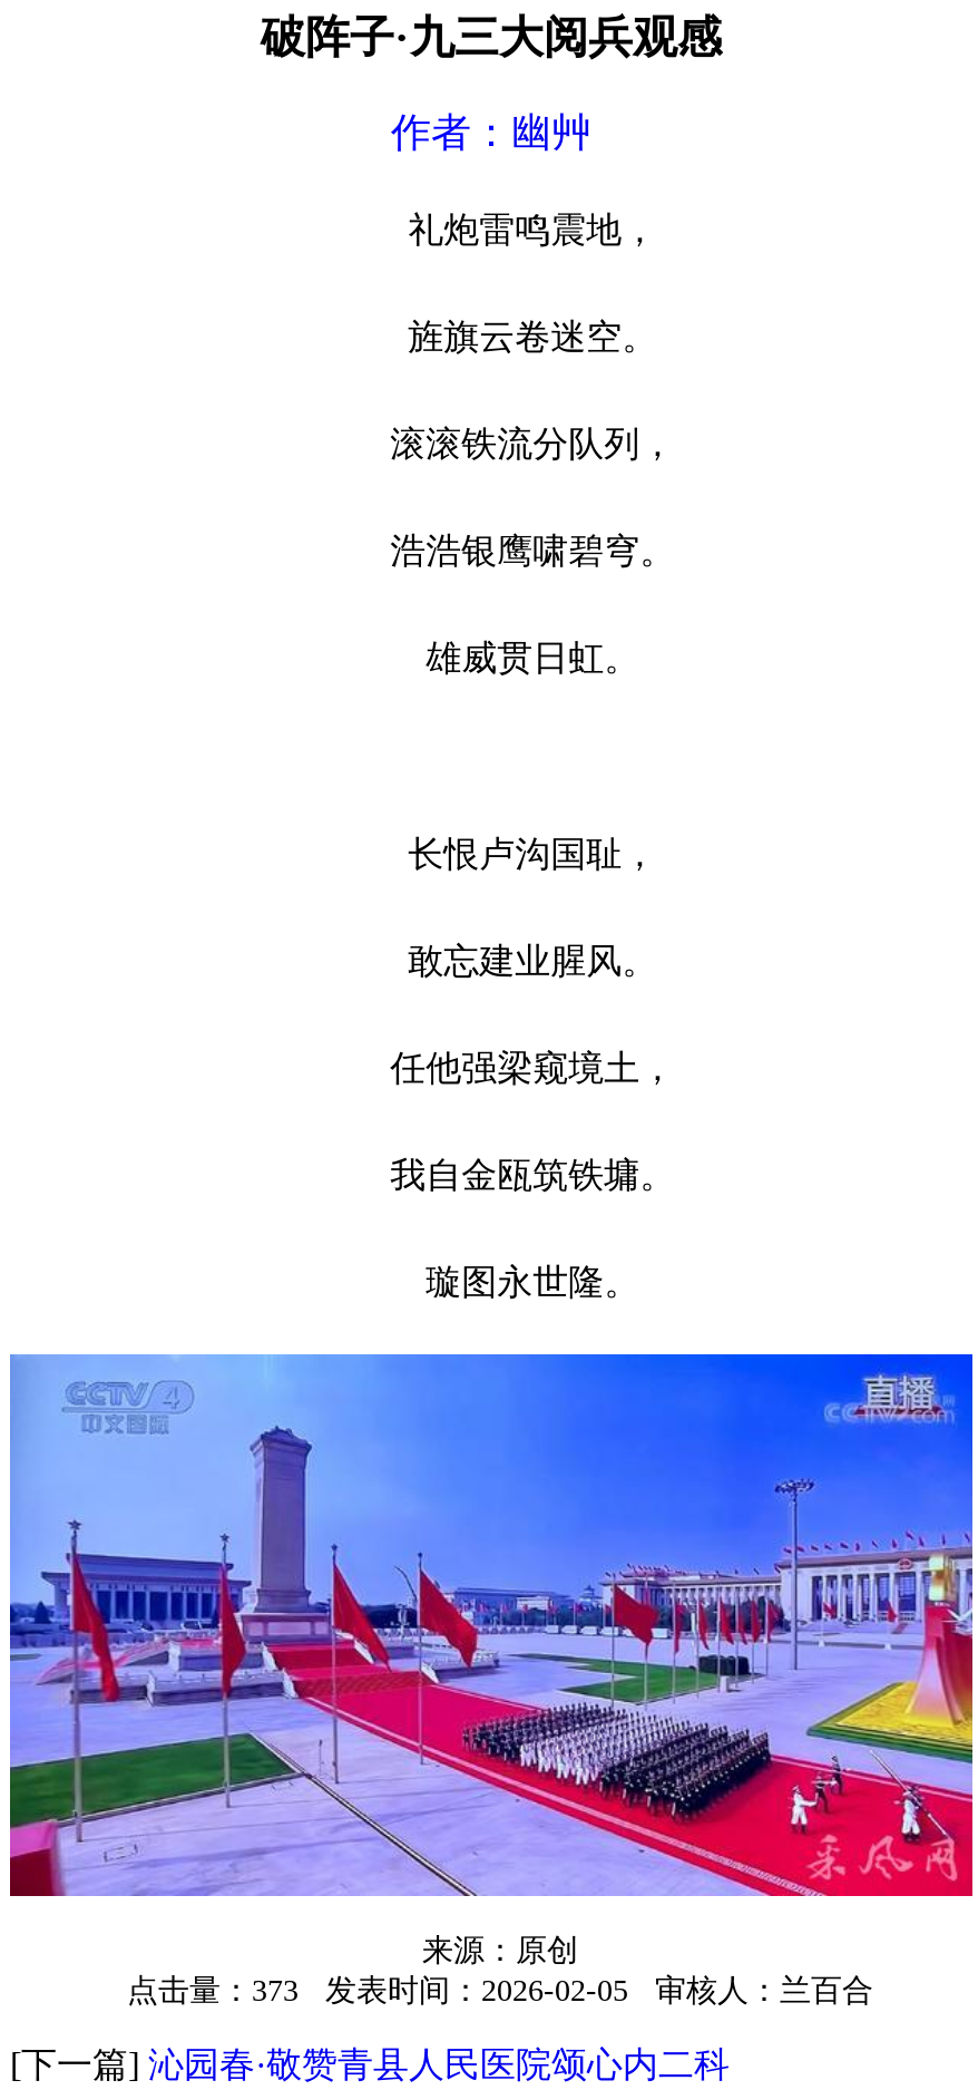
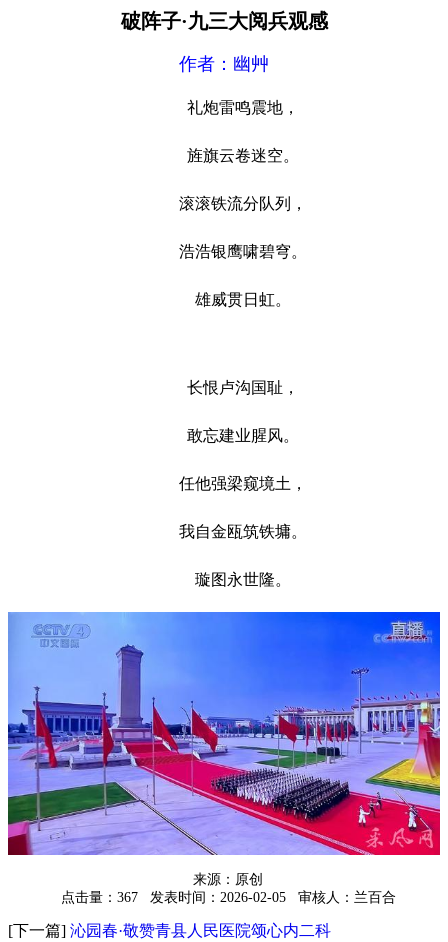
- 点击量：373 发表时间：2026-02-05审核人：兰百合
+ 点击量：367 发表时间：2026-02-05审核人：兰百合
